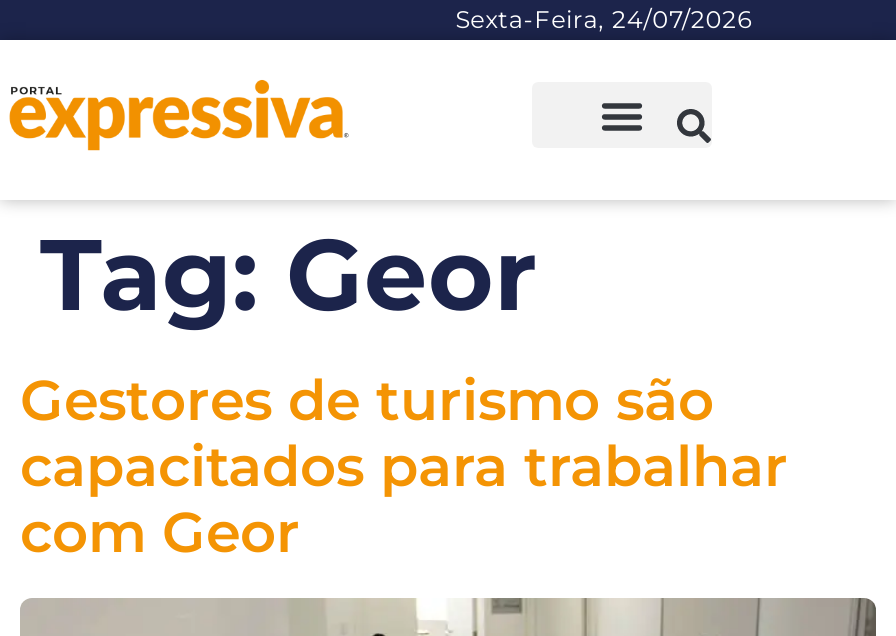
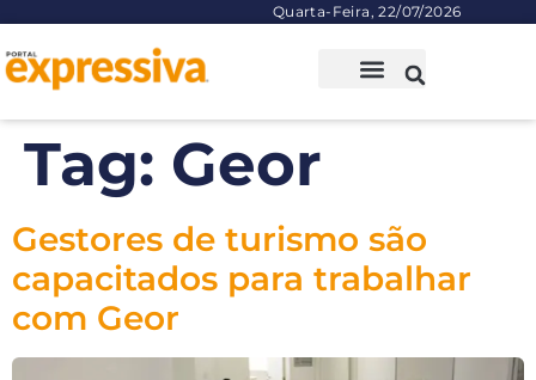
- Sexta-Feira, 24/07/2026
+ Quarta-Feira, 22/07/2026
